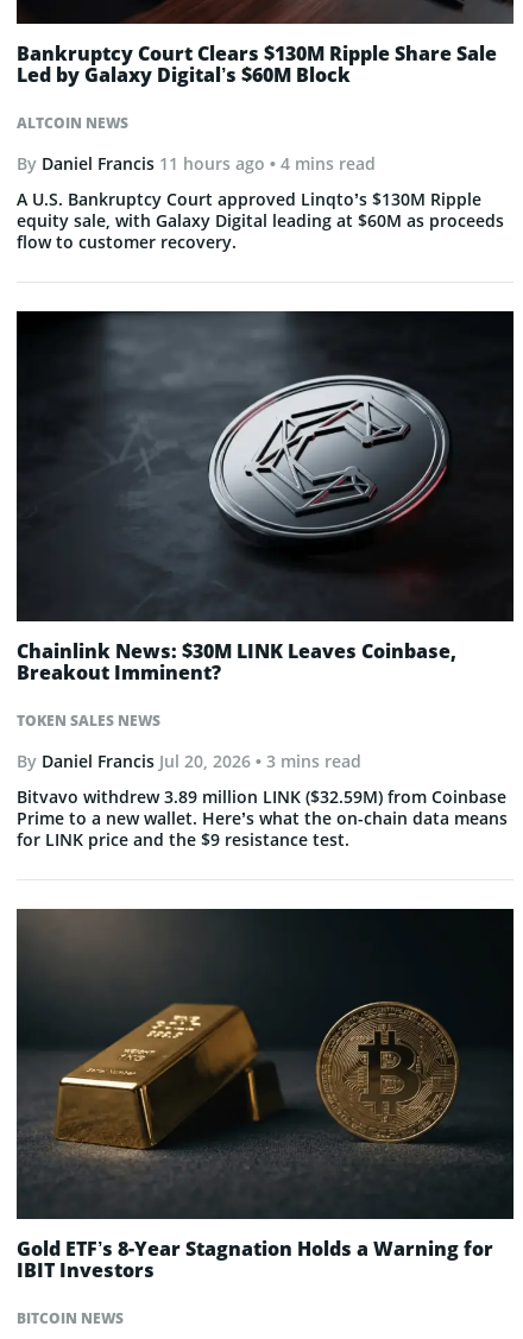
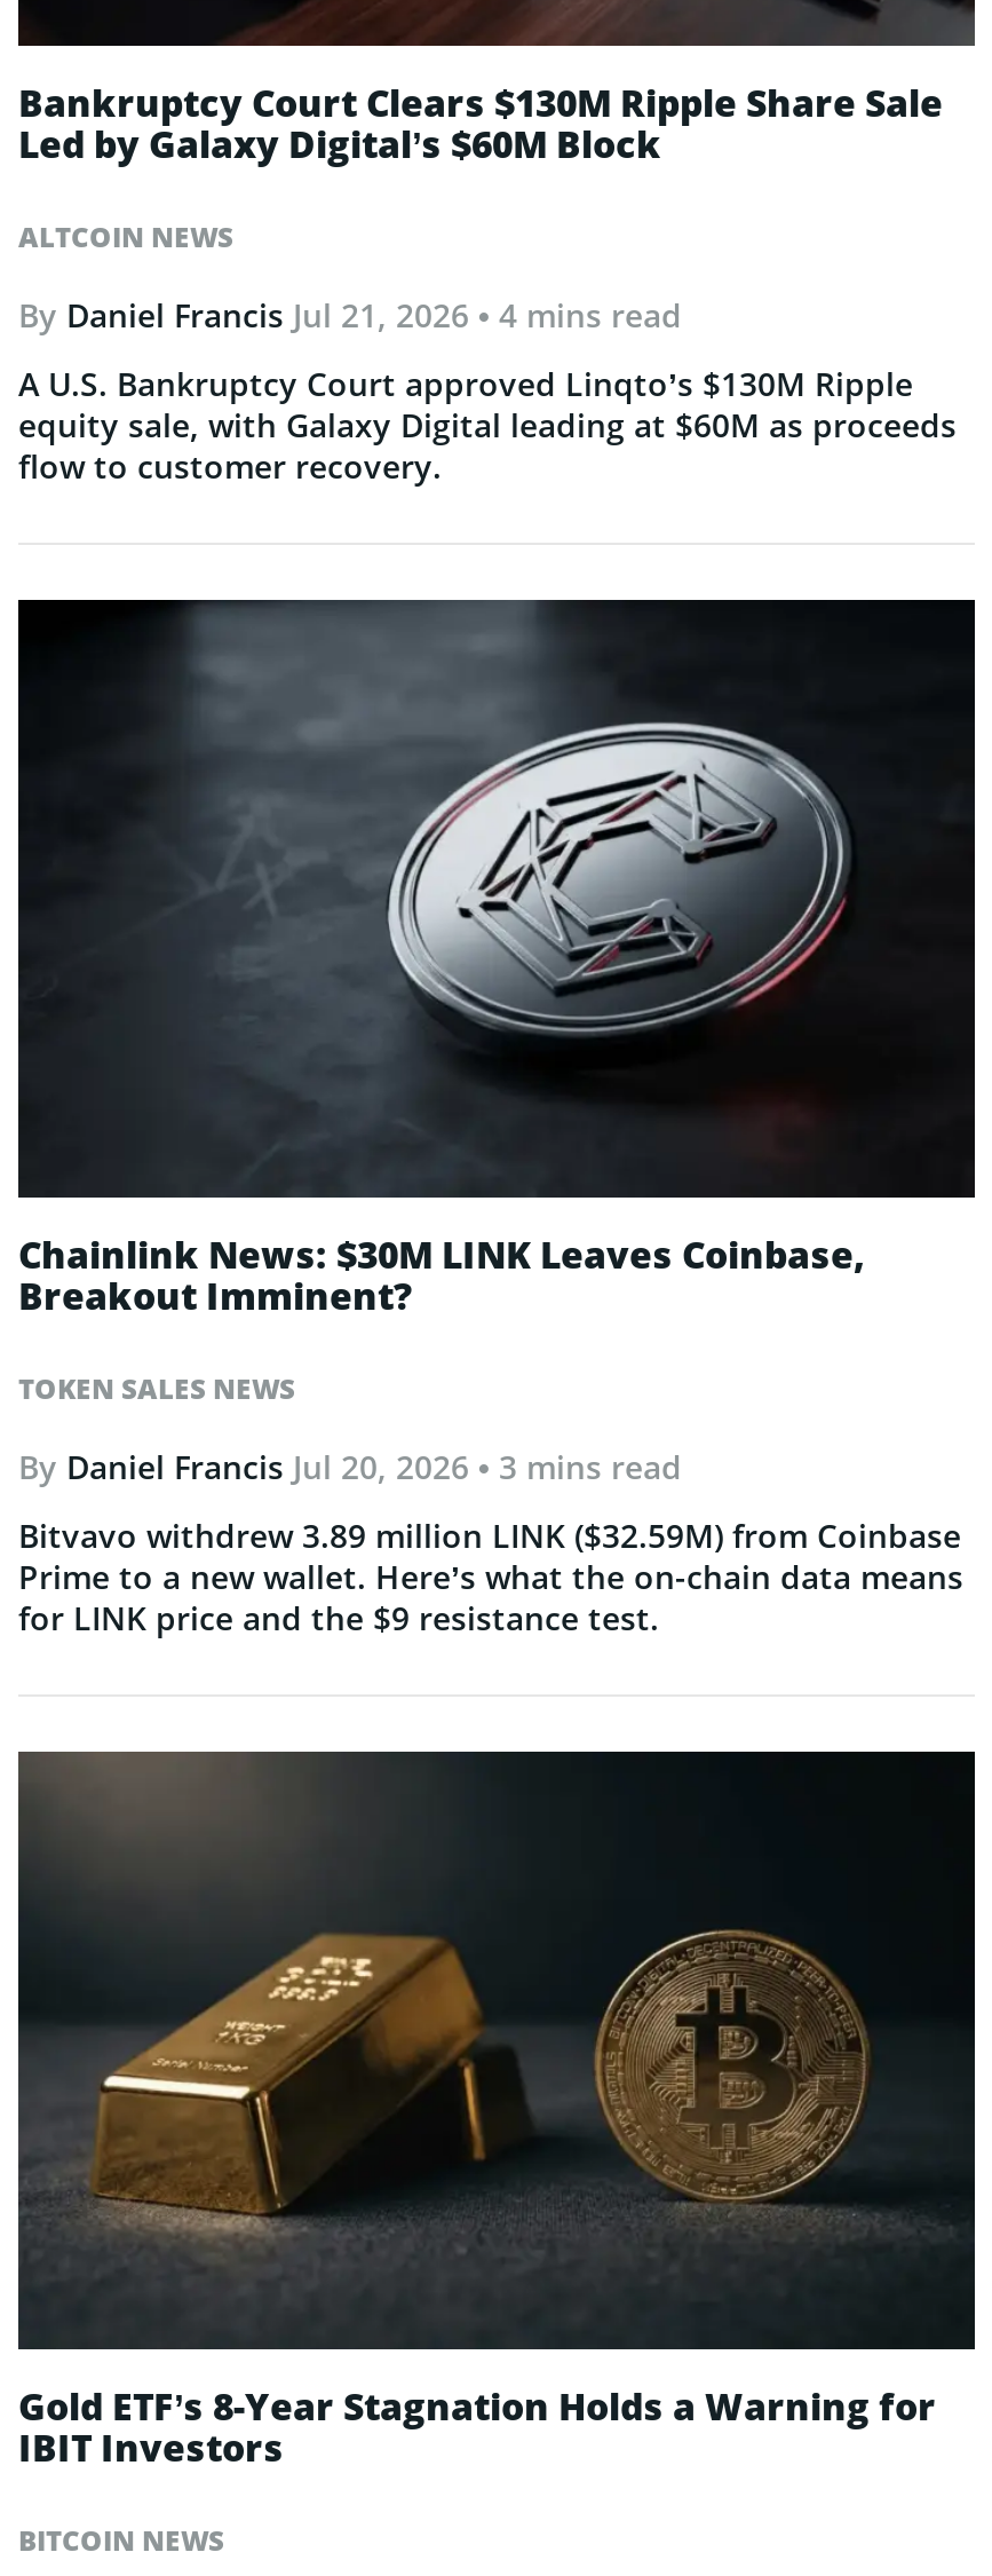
- By Daniel Francis 11 hours ago • 4 mins read
+ By Daniel Francis Jul 21, 2026 • 4 mins read
